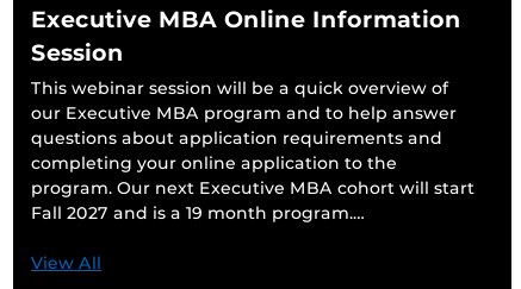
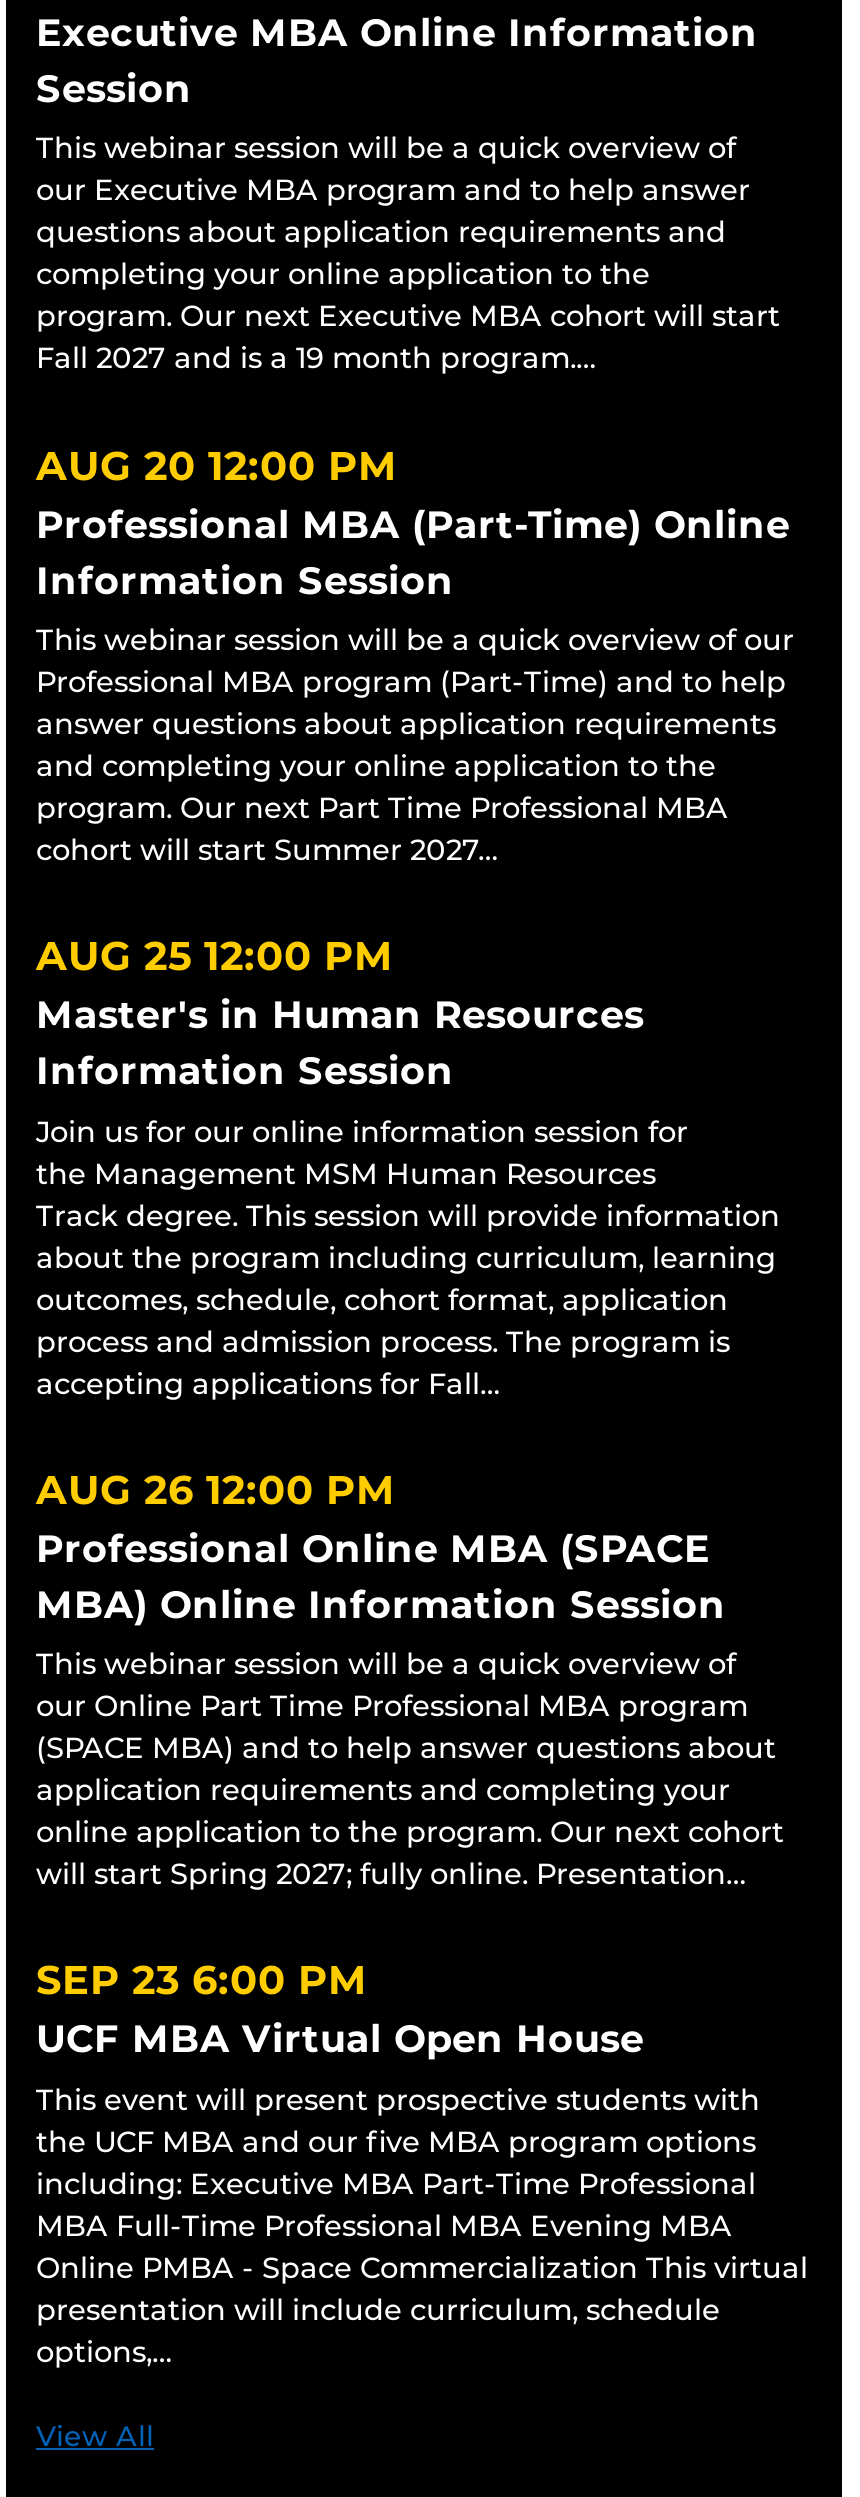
+ AUG 20 12:00 PM
+ Professional MBA (Part-Time) Online
+ Information Session
+ This webinar session will be a quick overview of our
+ Professional MBA program (Part-Time) and to help
+ answer questions about application requirements
+ and completing your online application to the
+ program. Our next Part Time Professional MBA
+ cohort will start Summer 2027…
+ AUG 25 12:00 PM
+ Master's in Human Resources
+ Information Session
+ Join us for our online information session for
+ the Management MSM Human Resources
+ Track degree. This session will provide information
+ about the program including curriculum, learning
+ outcomes, schedule, cohort format, application
+ process and admission process. The program is
+ accepting applications for Fall…
+ AUG 26 12:00 PM
+ Professional Online MBA (SPACE
+ MBA) Online Information Session
+ This webinar session will be a quick overview of
+ our Online Part Time Professional MBA program
+ (SPACE MBA) and to help answer questions about
+ application requirements and completing your
+ online application to the program. Our next cohort
+ will start Spring 2027; fully online. Presentation…
+ SEP 23 6:00 PM
+ UCF MBA Virtual Open House
+ This event will present prospective students with
+ the UCF MBA and our five MBA program options
+ including: Executive MBA Part-Time Professional
+ MBA Full-Time Professional MBA Evening MBA
+ Online PMBA - Space Commercialization This virtual
+ presentation will include curriculum, schedule
+ options,…
